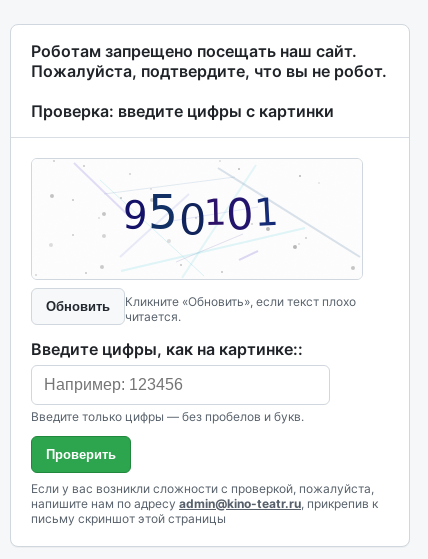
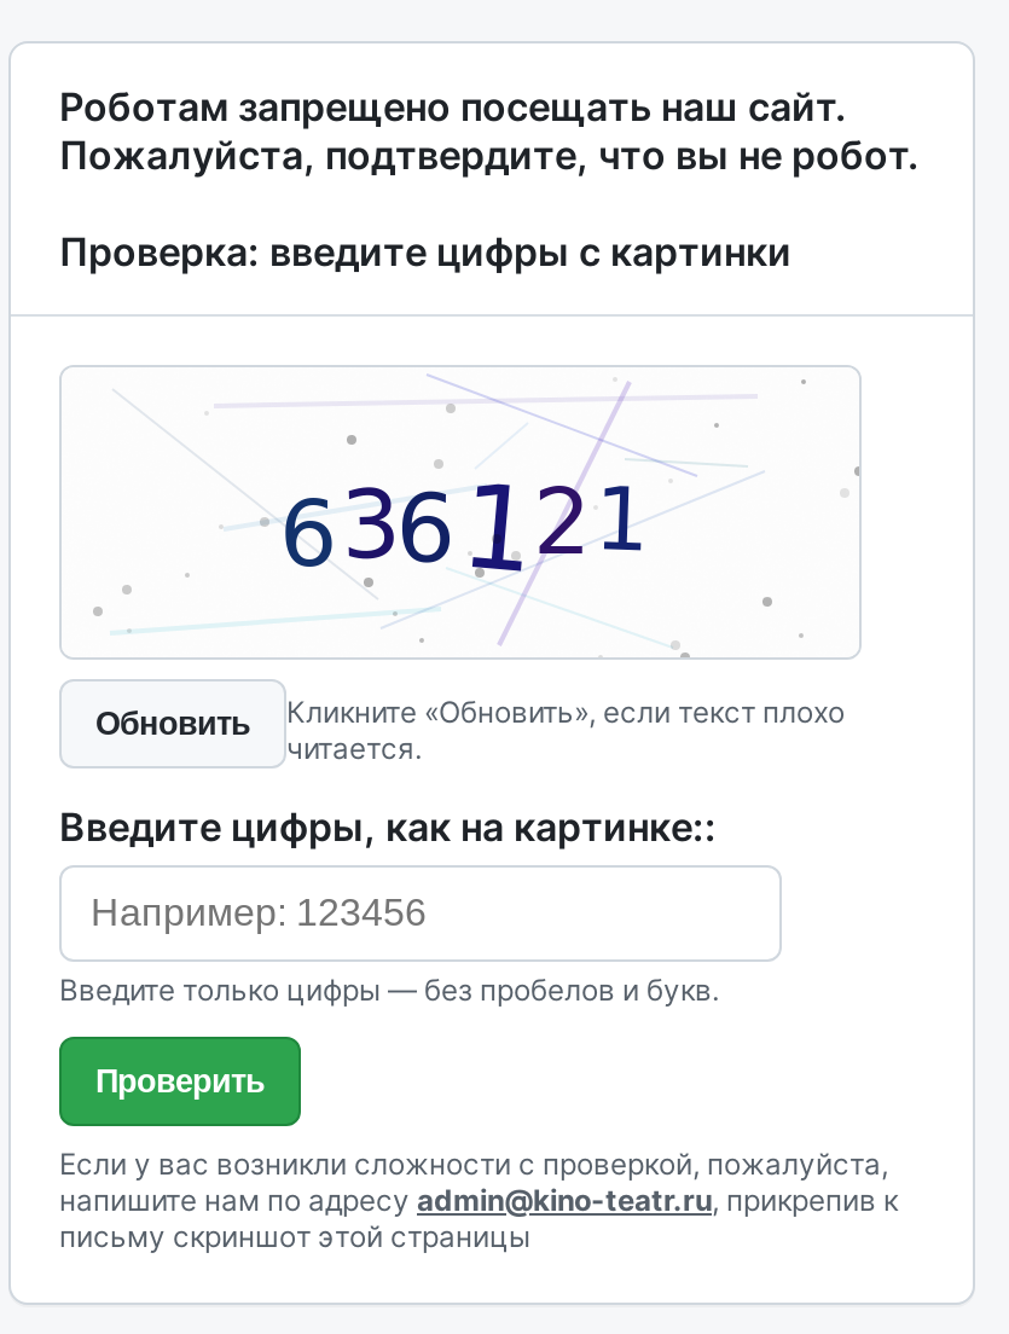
- [image]
+ [image]
